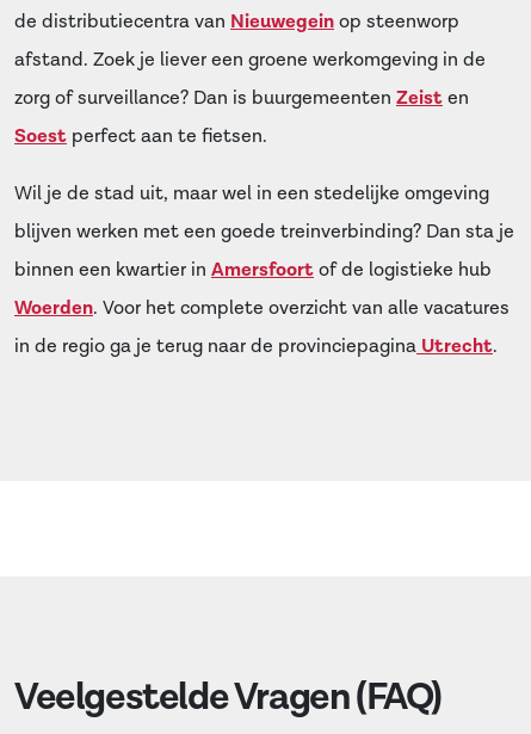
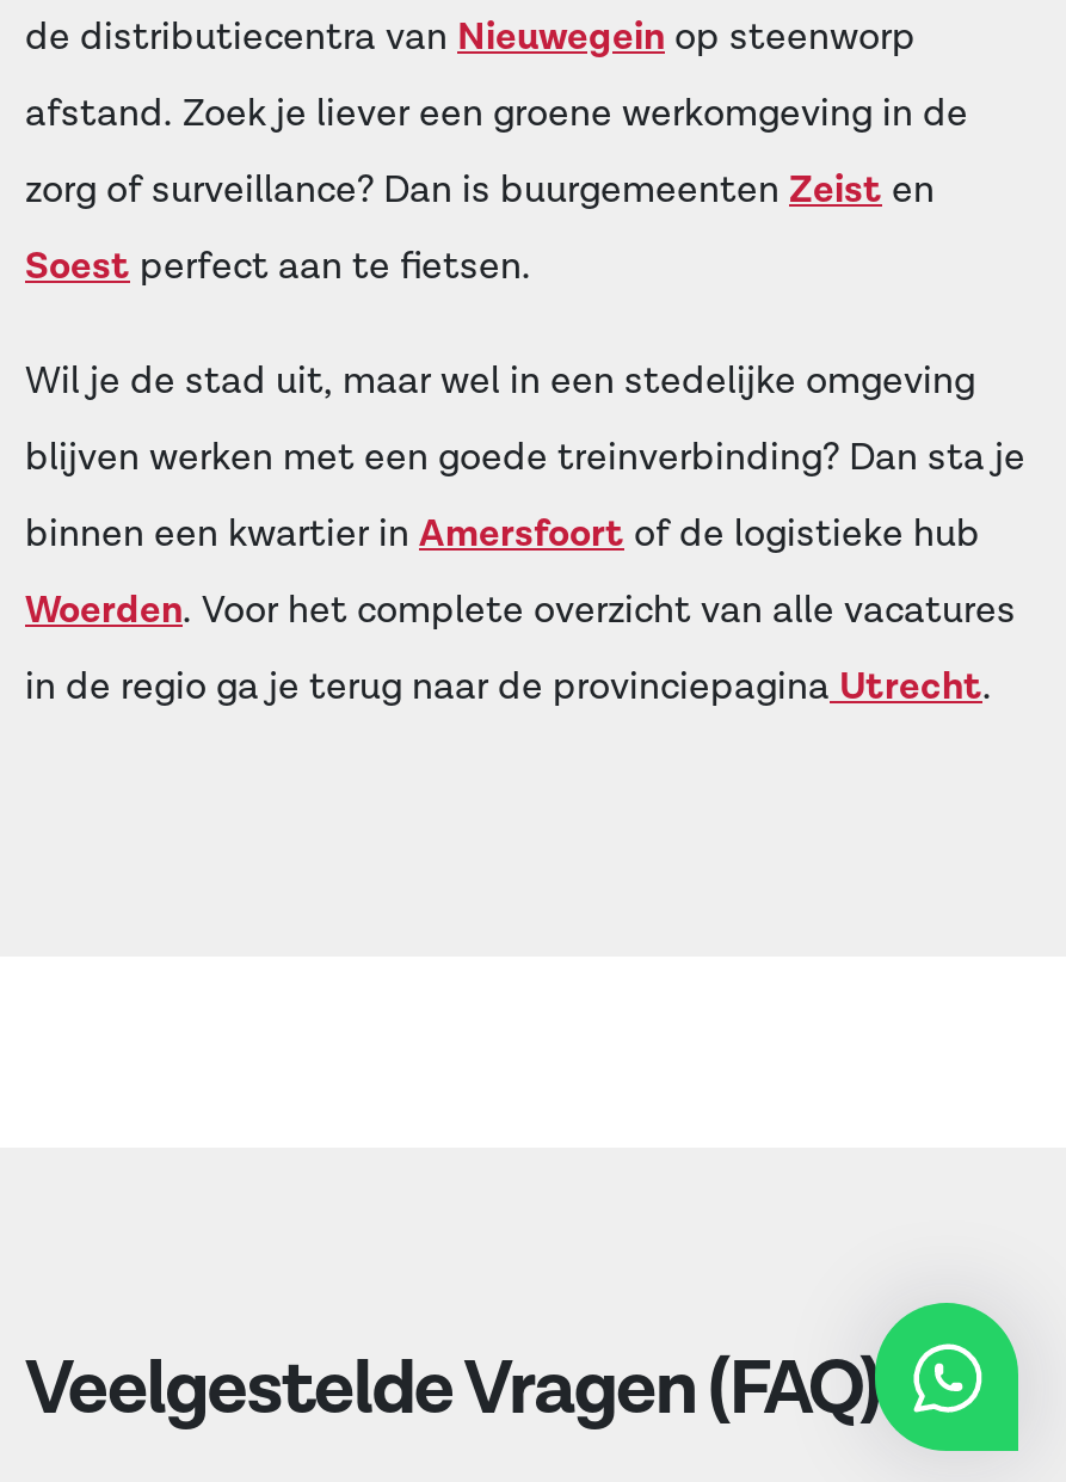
+ [image]
